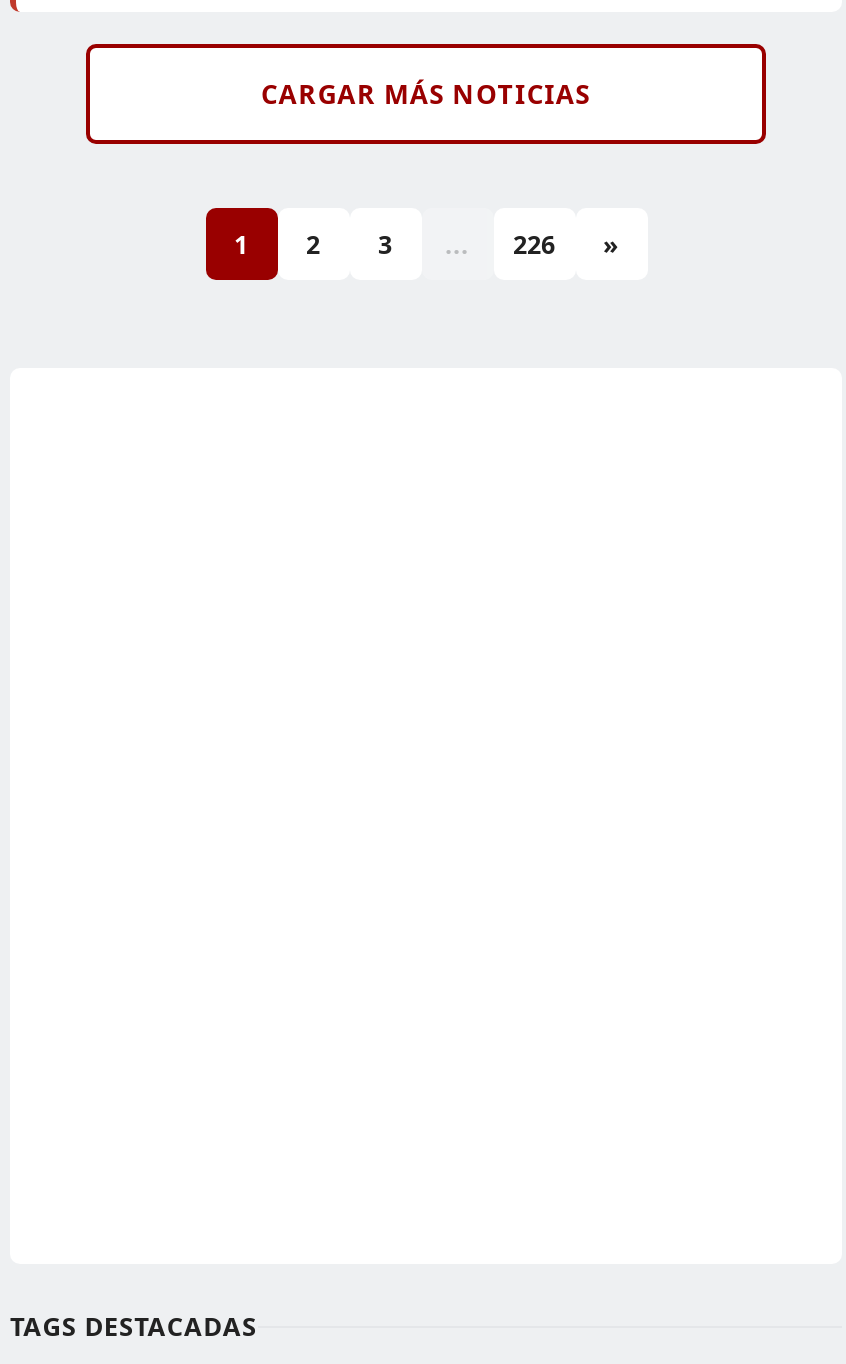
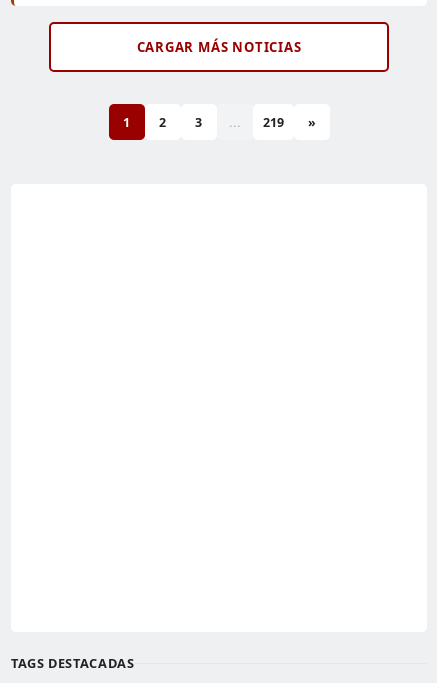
- 226
+ 219
